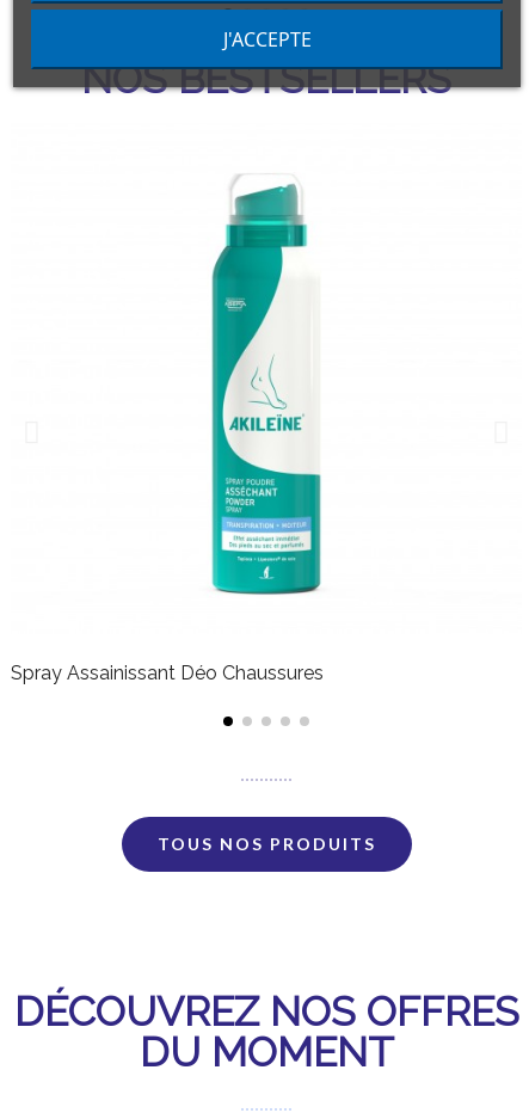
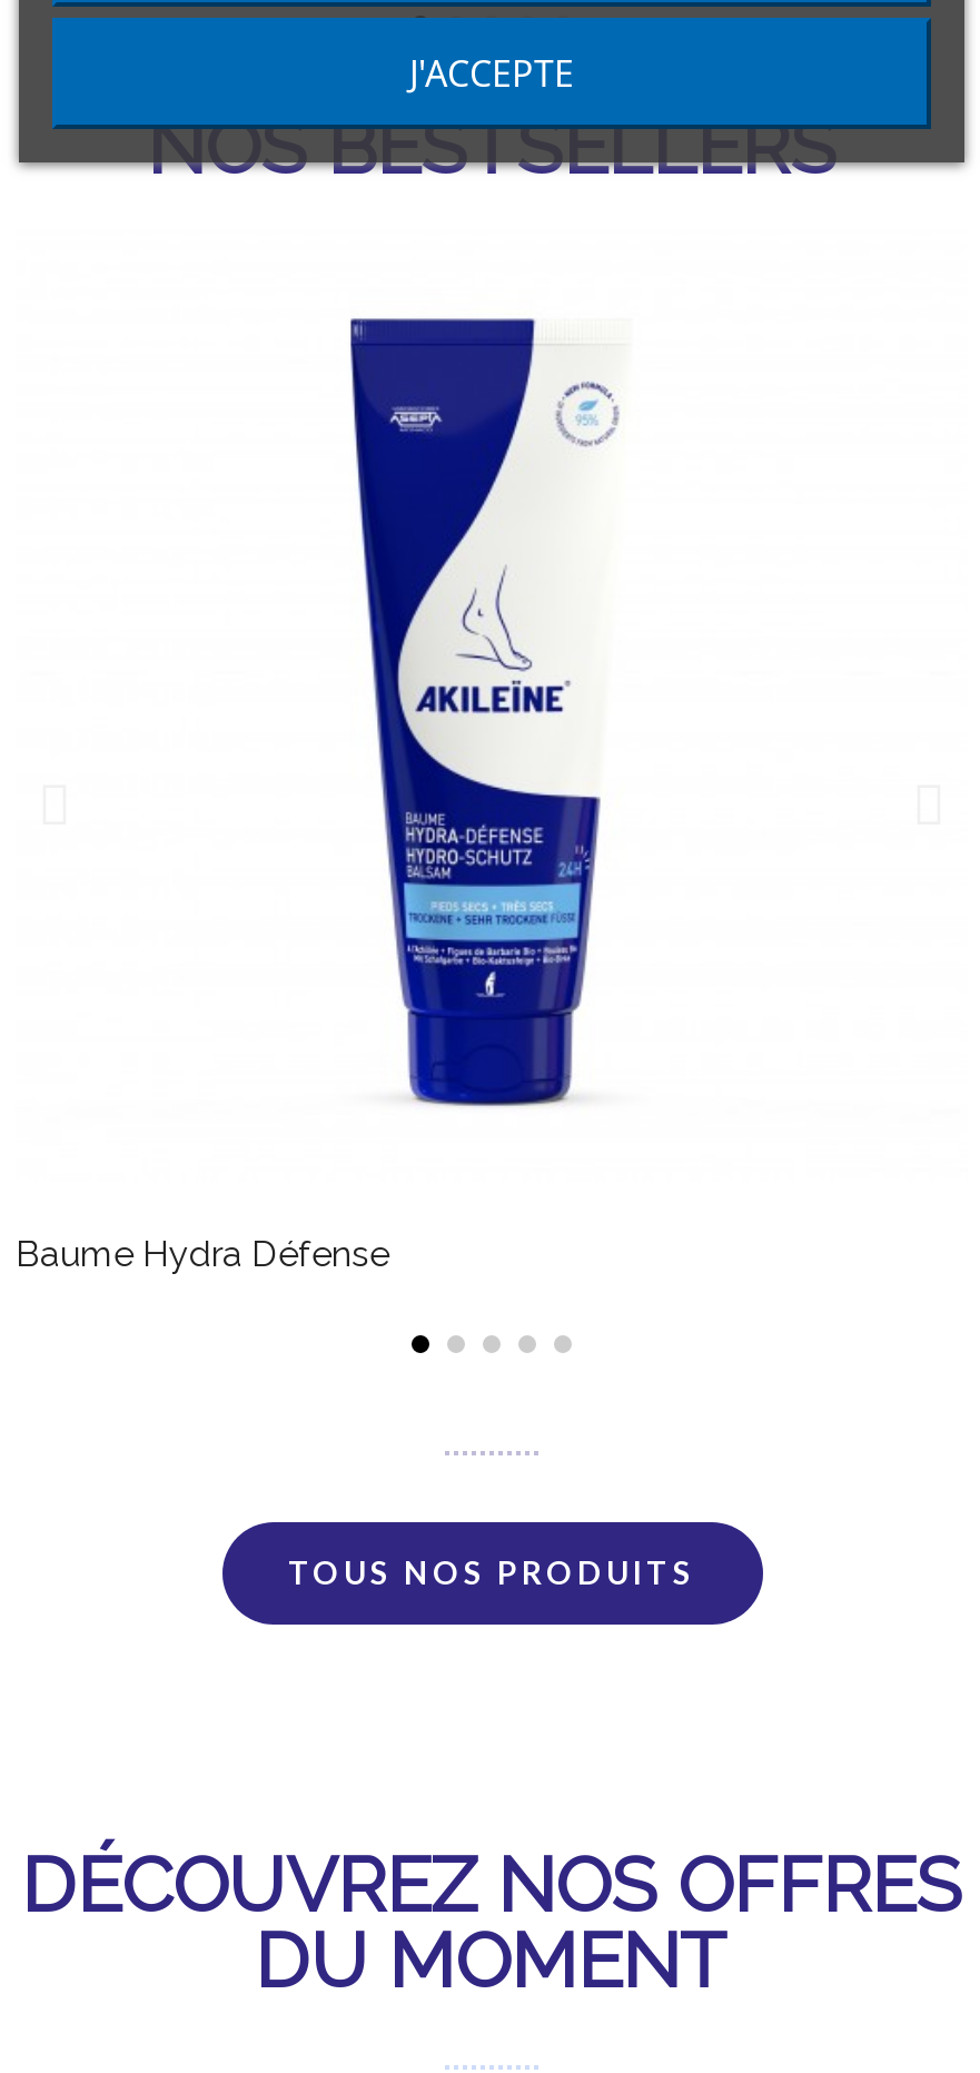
- [image]
+ [image]

- Spray Assainissant Déo Chaussures
+ Baume Hydra Défense
